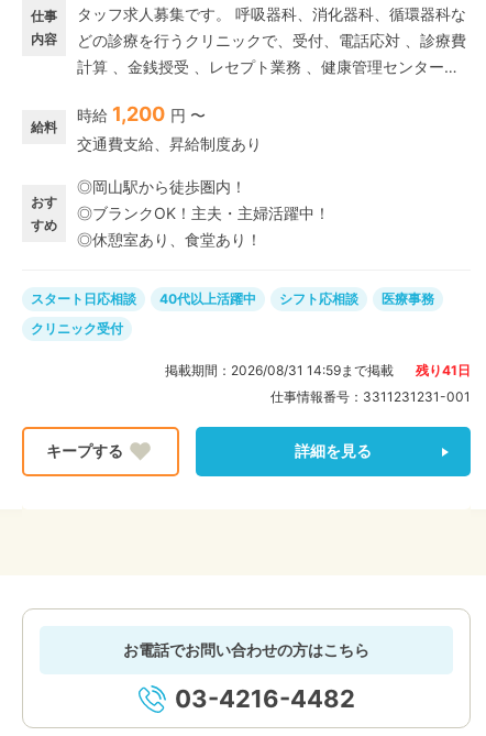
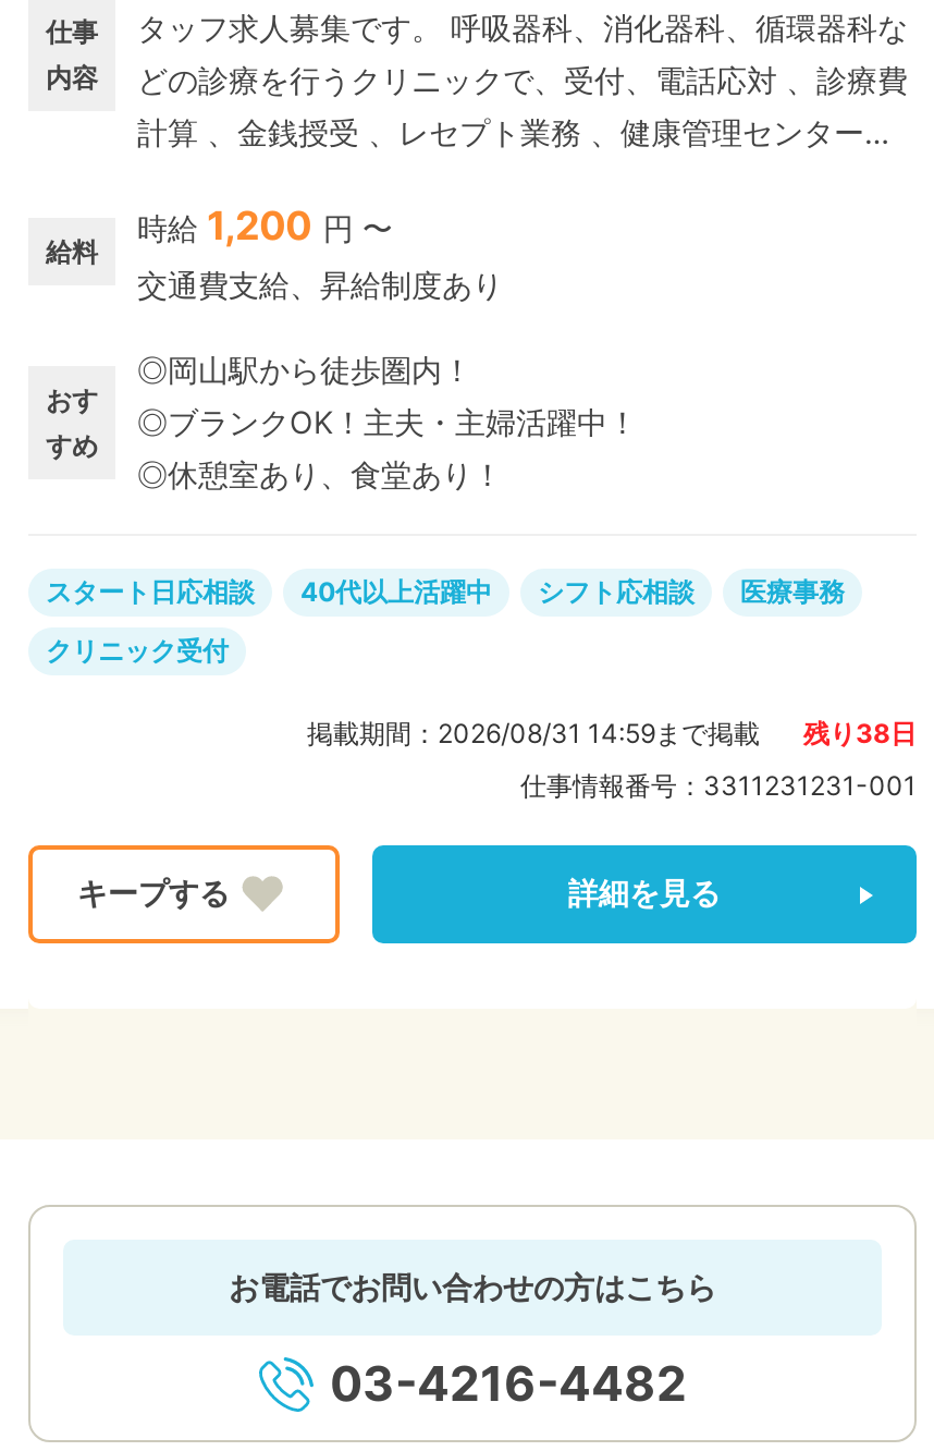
- 掲載期間：2026/08/31 14:59まで掲載 残り41日
+ 掲載期間：2026/08/31 14:59まで掲載 残り38日
